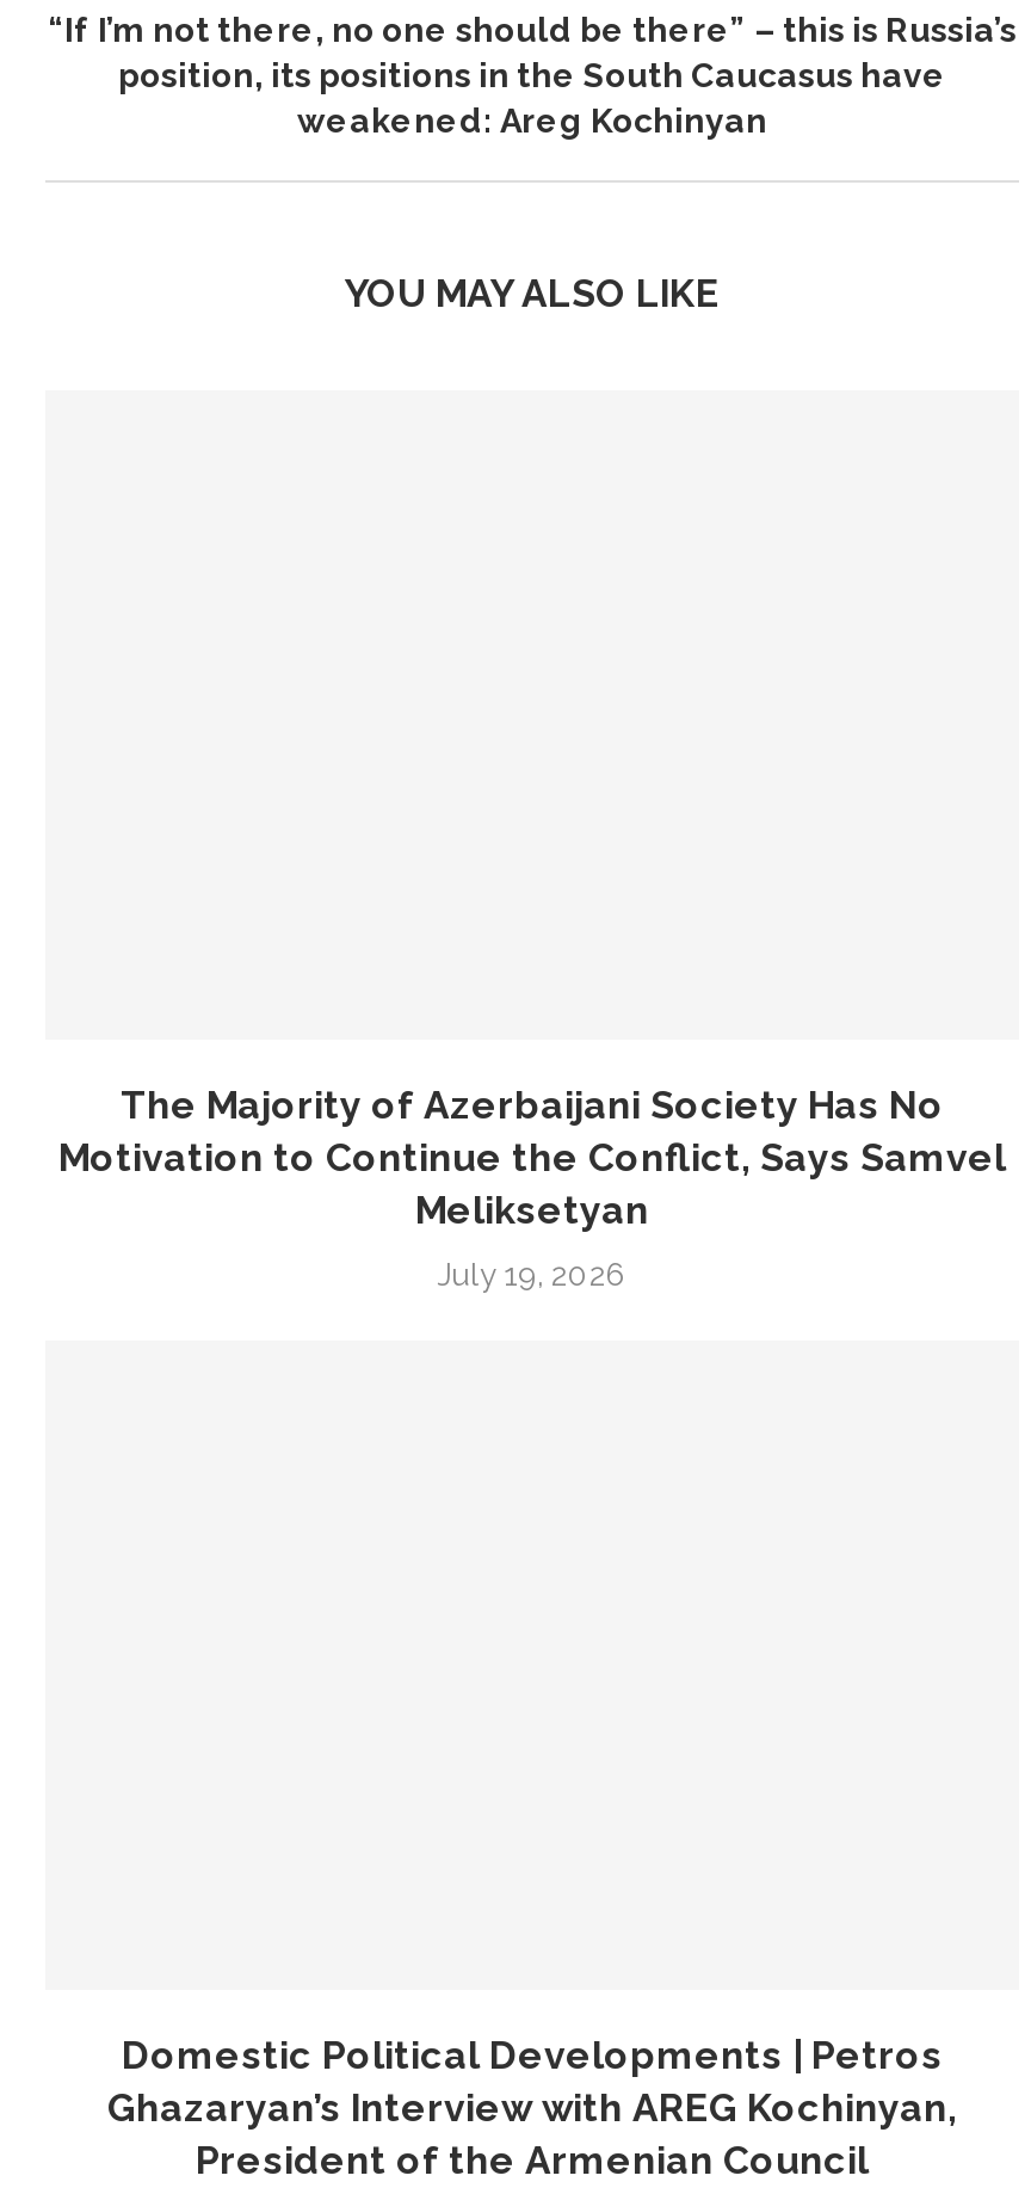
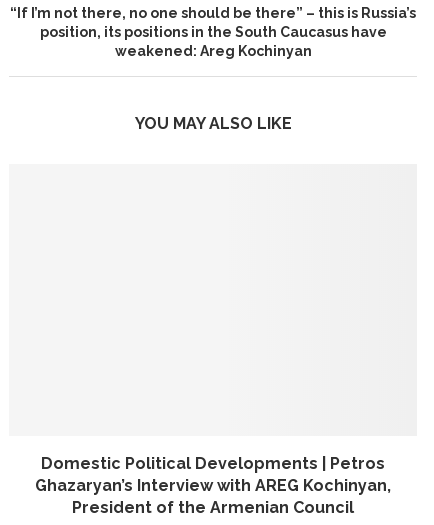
- The Majority of Azerbaijani Society Has No
- Motivation to Continue the Conflict, Says Samvel
- Meliksetyan
- July 19, 2026
